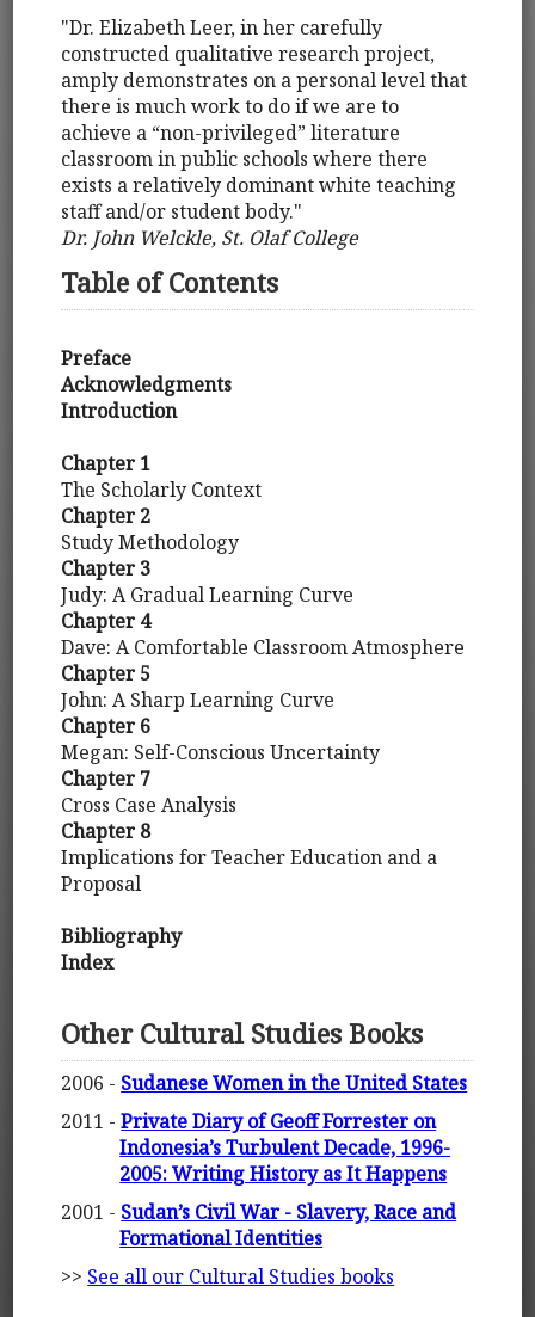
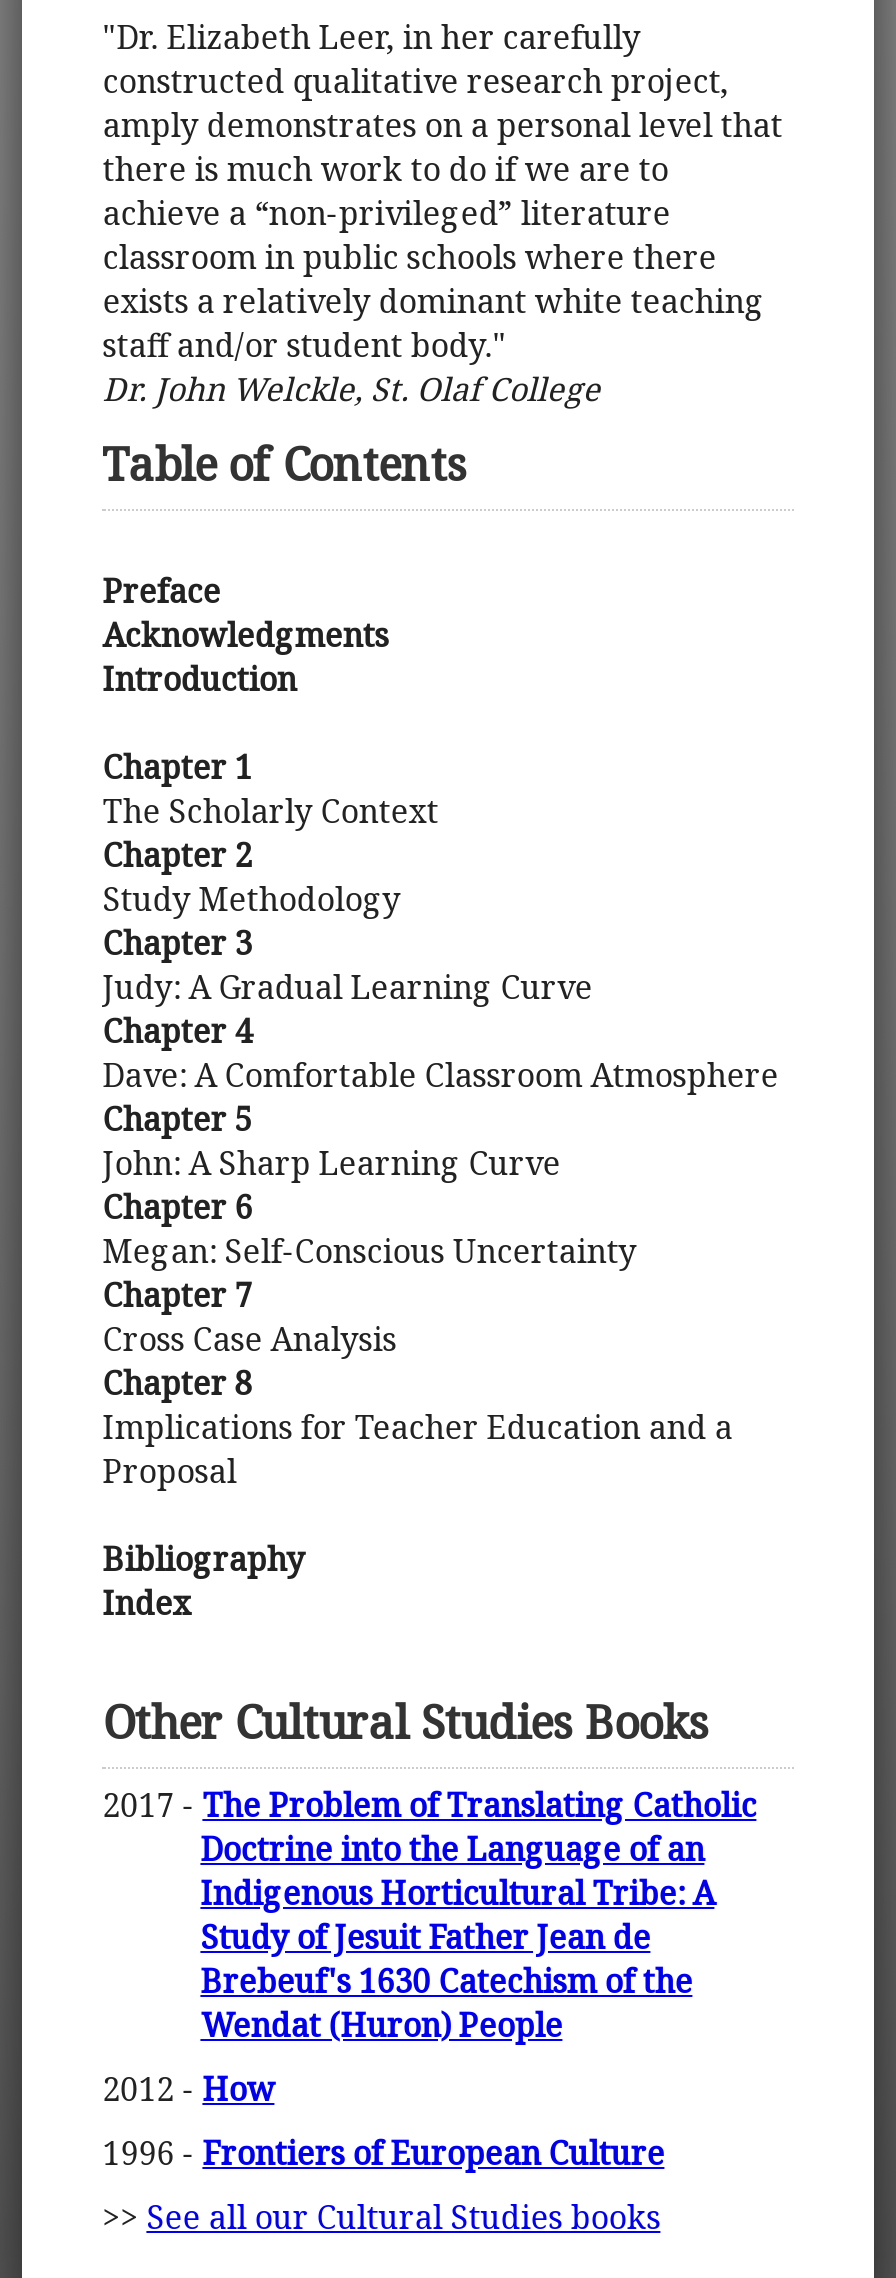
- 2006 - Sudanese Women in the United States
+ 2017 - The Problem of Translating Catholic
+ Doctrine into the Language of an
+ Indigenous Horticultural Tribe: A
+ Study of Jesuit Father Jean de
+ Brebeuf's 1630 Catechism of the
+ Wendat (Huron) People

- 2011 - Private Diary of Geoff Forrester on
- Indonesia’s Turbulent Decade, 1996-
- 2005: Writing History as It Happens
+ 2012 - How

- 2001 - Sudan’s Civil War - Slavery, Race and
- Formational Identities
+ 1996 - Frontiers of European Culture
